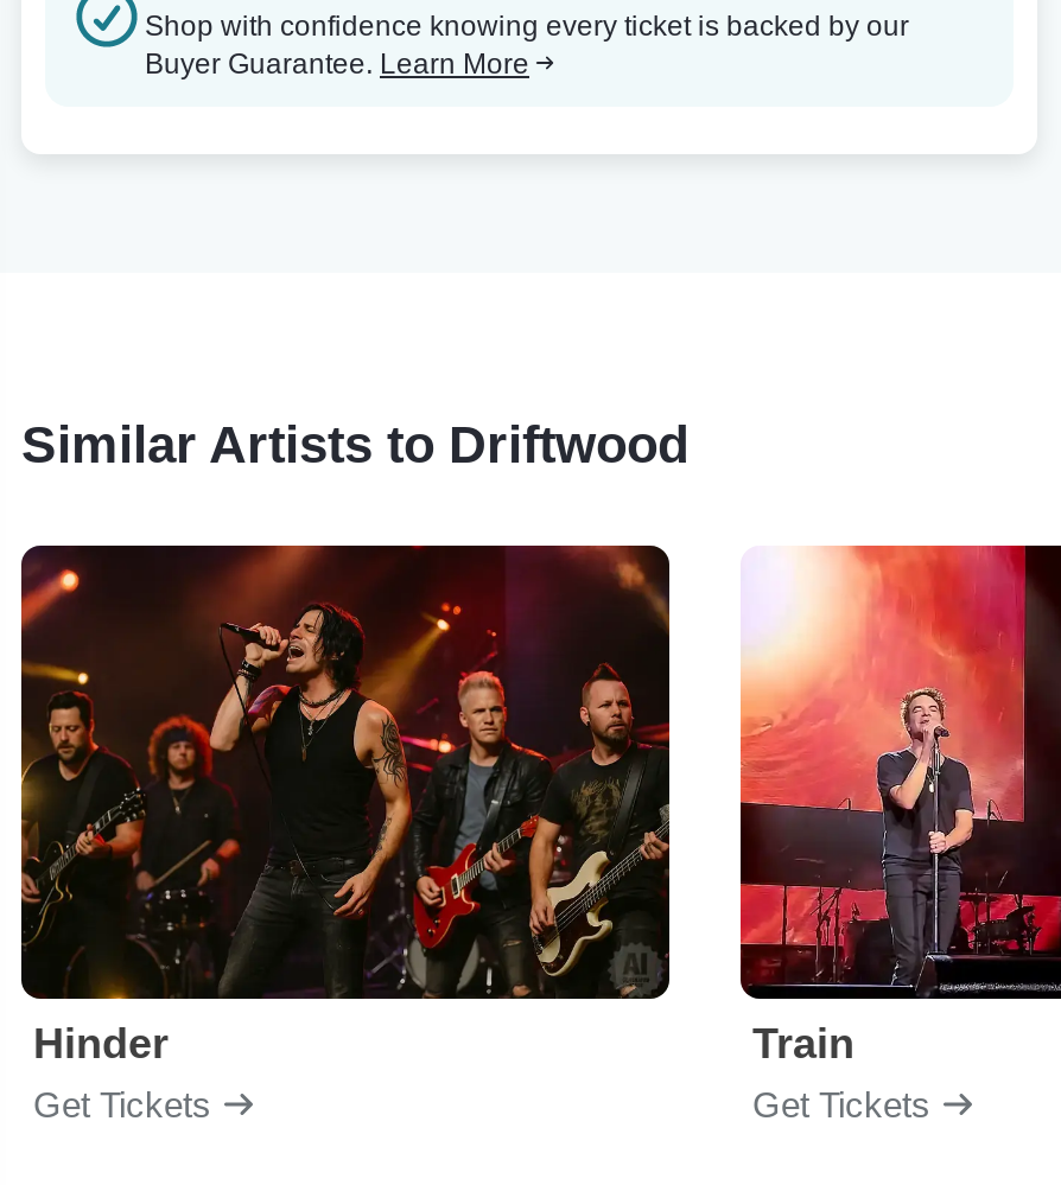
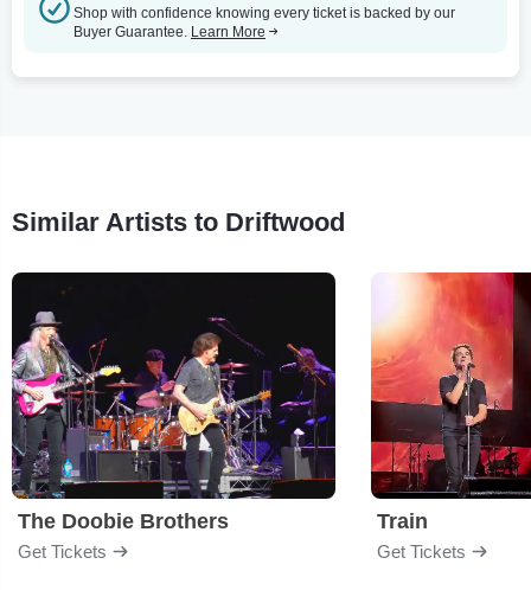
- [image]
- Hinder
+ [image]
+ The Doobie Brothers
